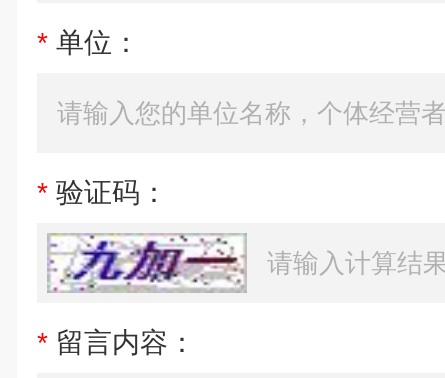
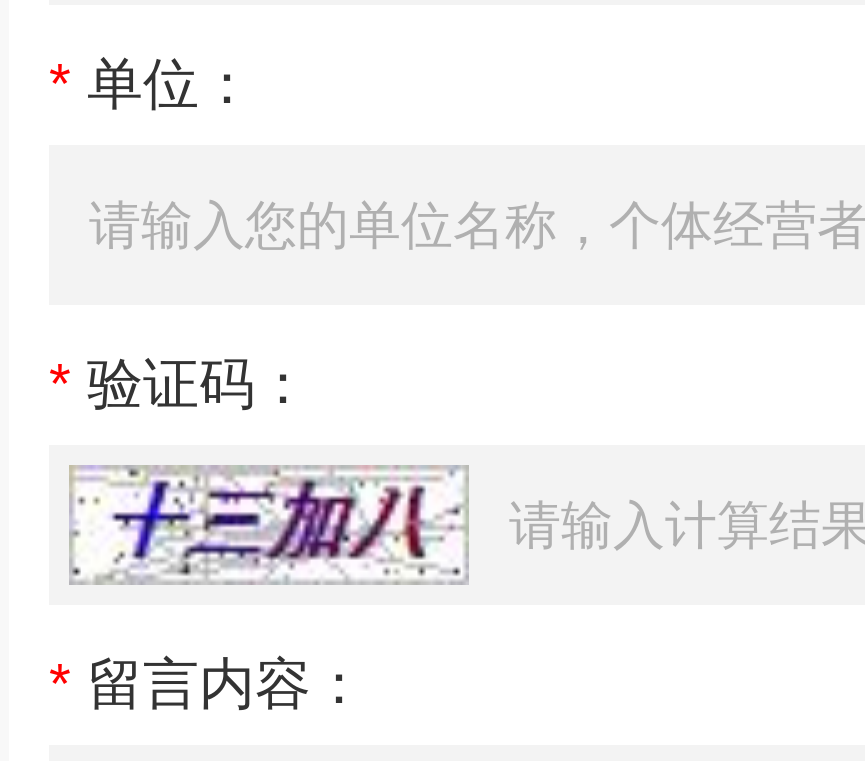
- [image]
+ [image]
